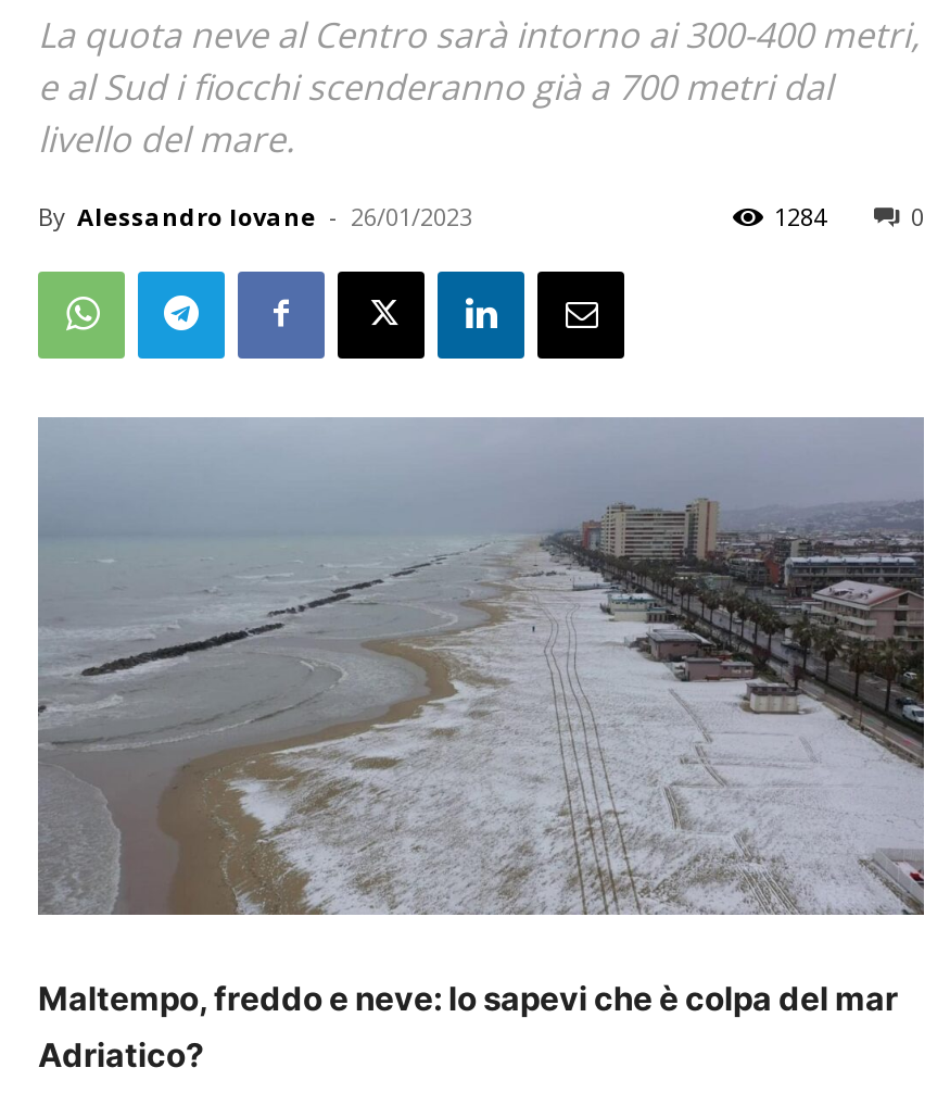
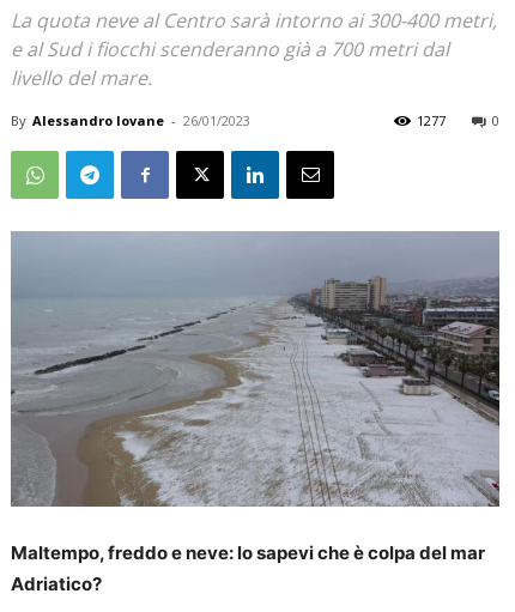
- 1284
+ 1277
